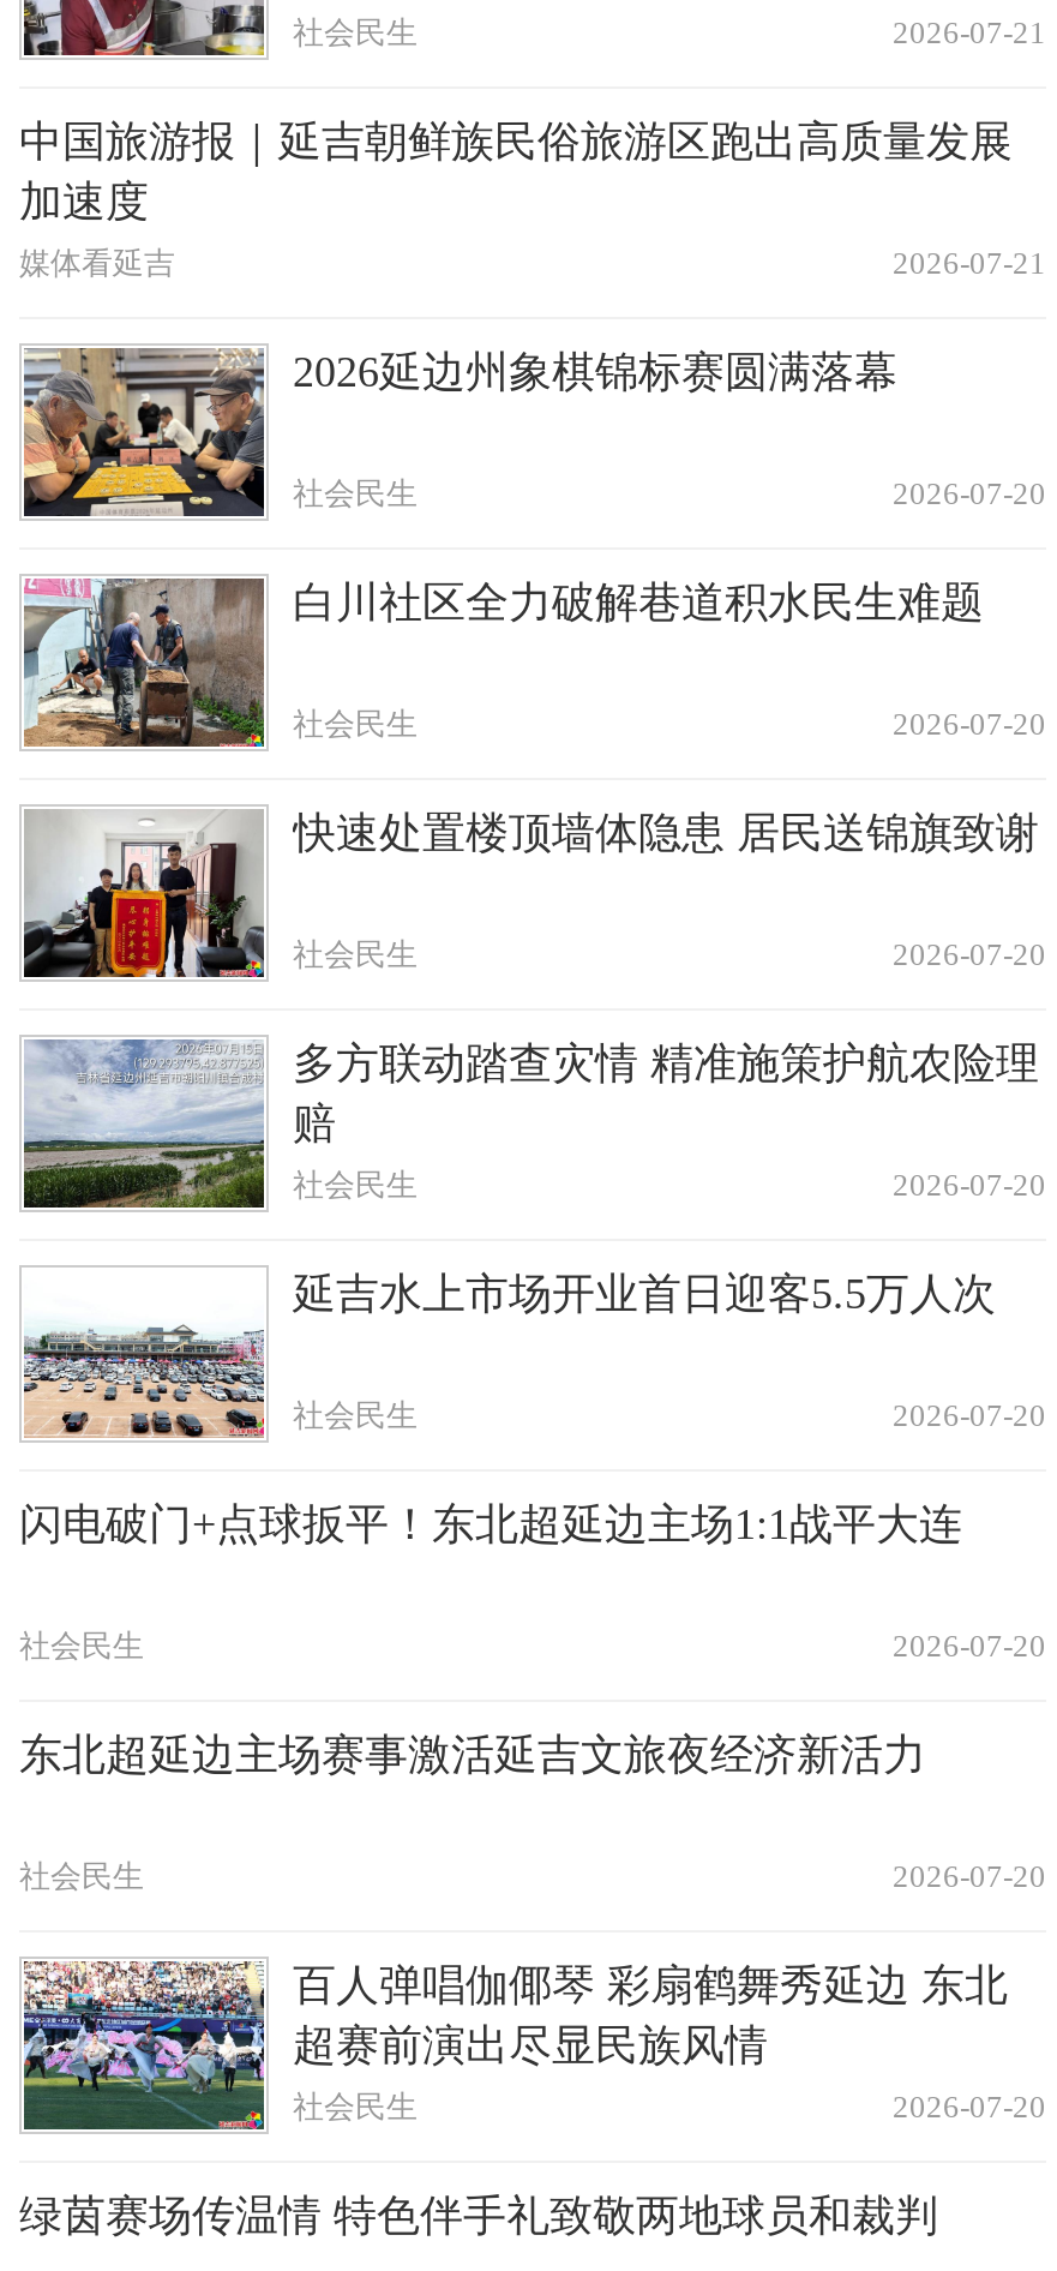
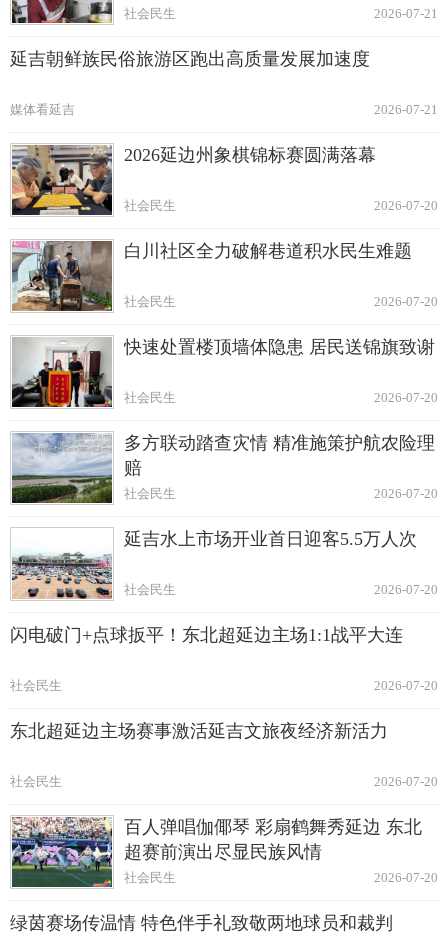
- 中国旅游报｜延吉朝鲜族民俗旅游区跑出高质量发展
- 加速度
+ 延吉朝鲜族民俗旅游区跑出高质量发展加速度
